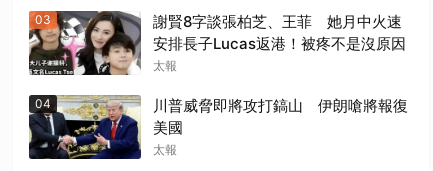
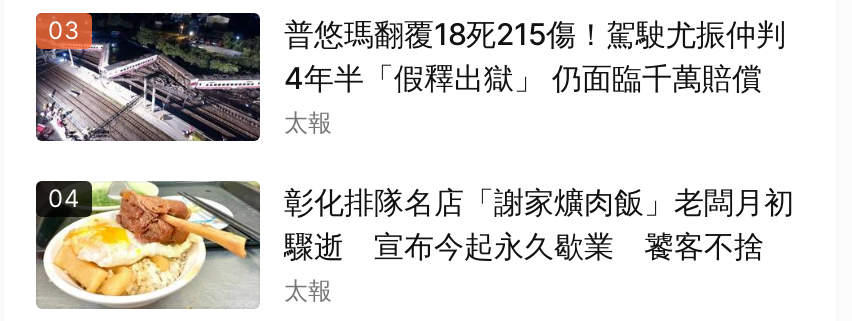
- [image]
- 謝賢8字談張柏芝、王菲 她月中火速
- 安排長子Lucas返港！被疼不是沒原因
+ [image]
+ 普悠瑪翻覆18死215傷！駕駛尤振仲判
+ 4年半「假釋出獄」 仍面臨千萬賠償

- [image]
- 川普威脅即將攻打鎬山 伊朗嗆將報復
- 美國
+ [image]
+ 彰化排隊名店「謝家爌肉飯」老闆月初
+ 驟逝 宣布今起永久歇業 饕客不捨
